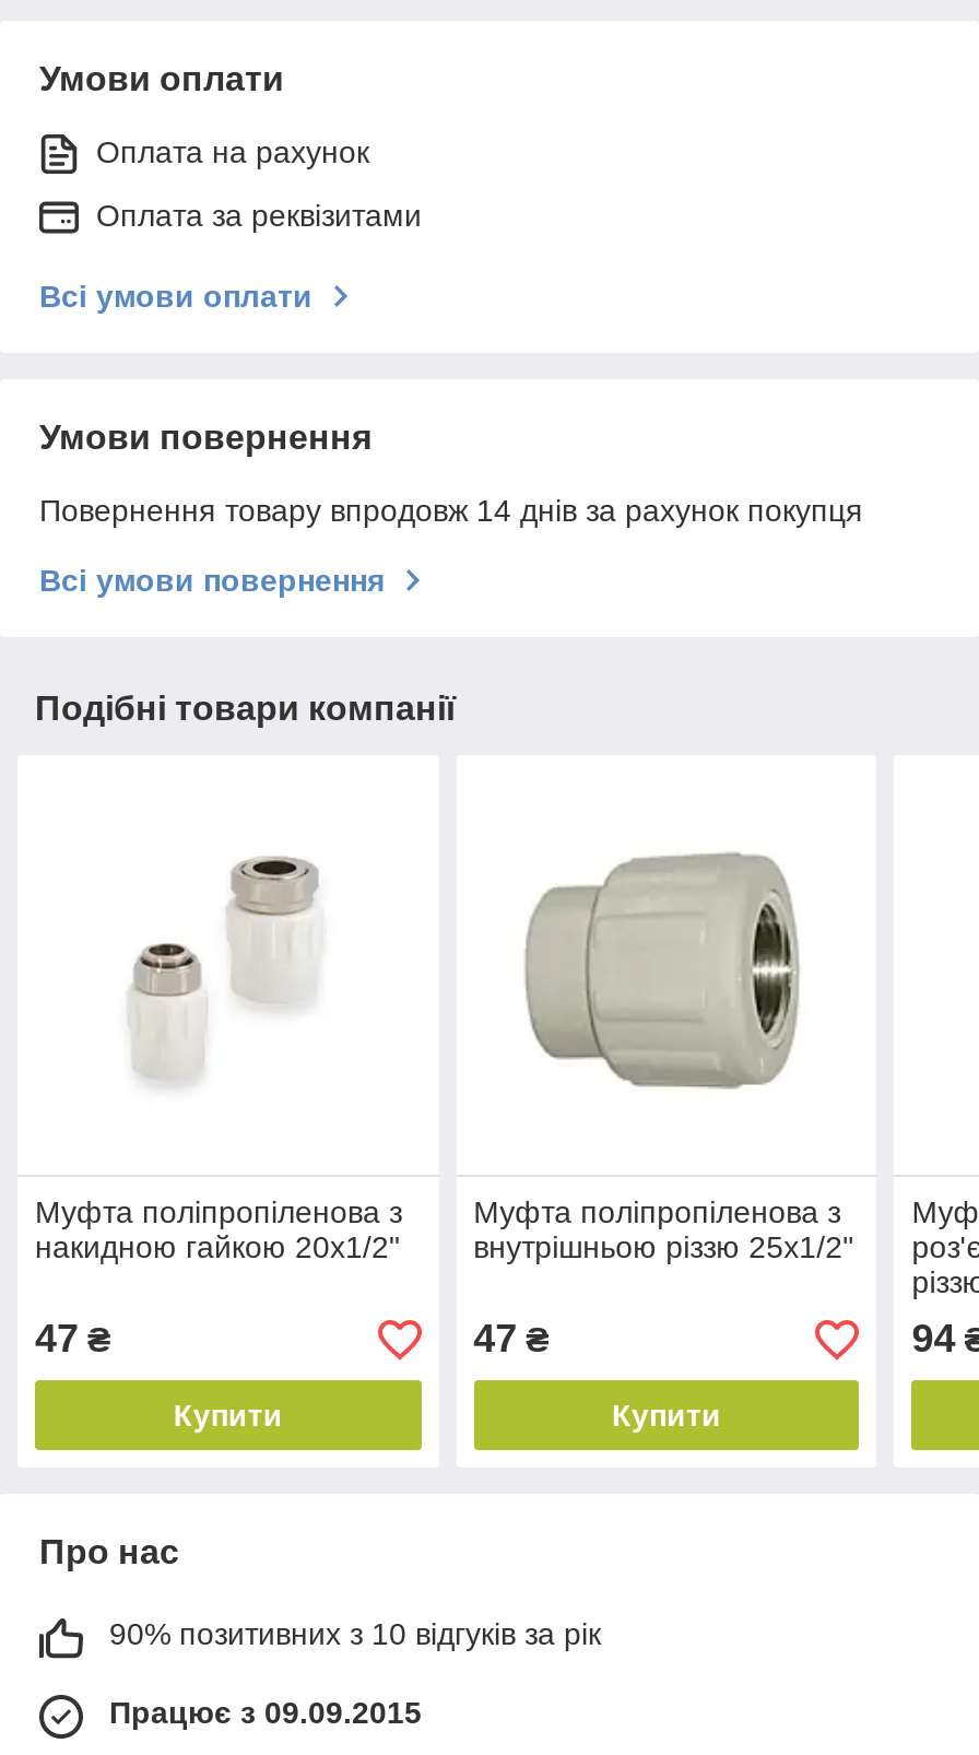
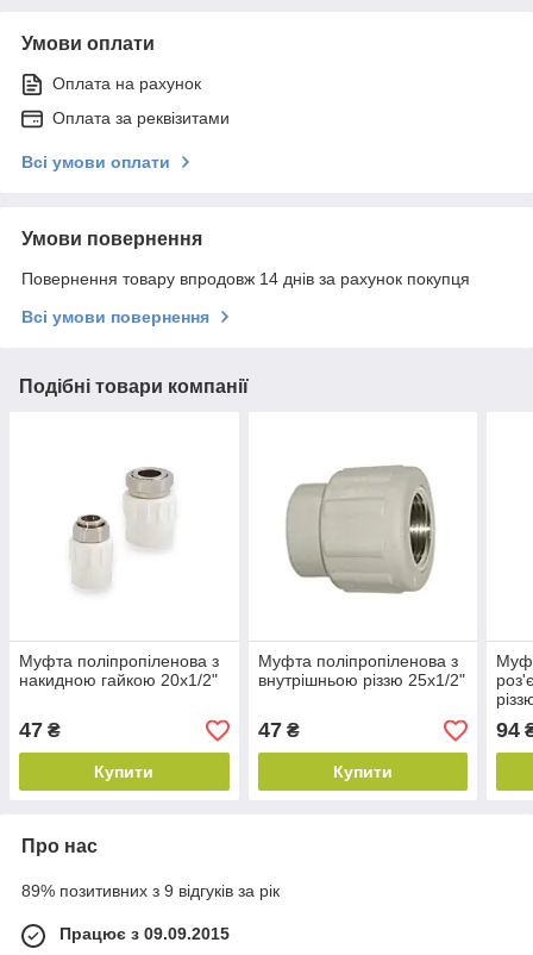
- 90% позитивних з 10 відгуків за рік
+ 89% позитивних з 9 відгуків за рік
